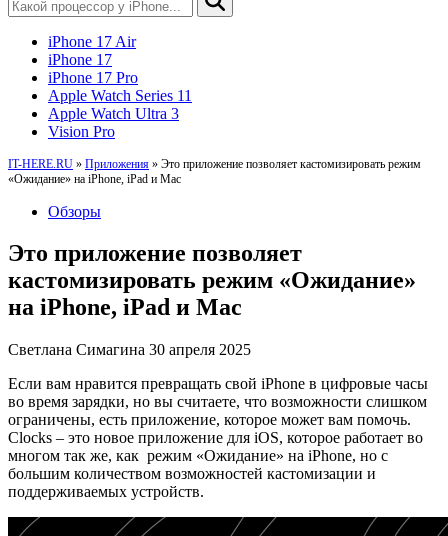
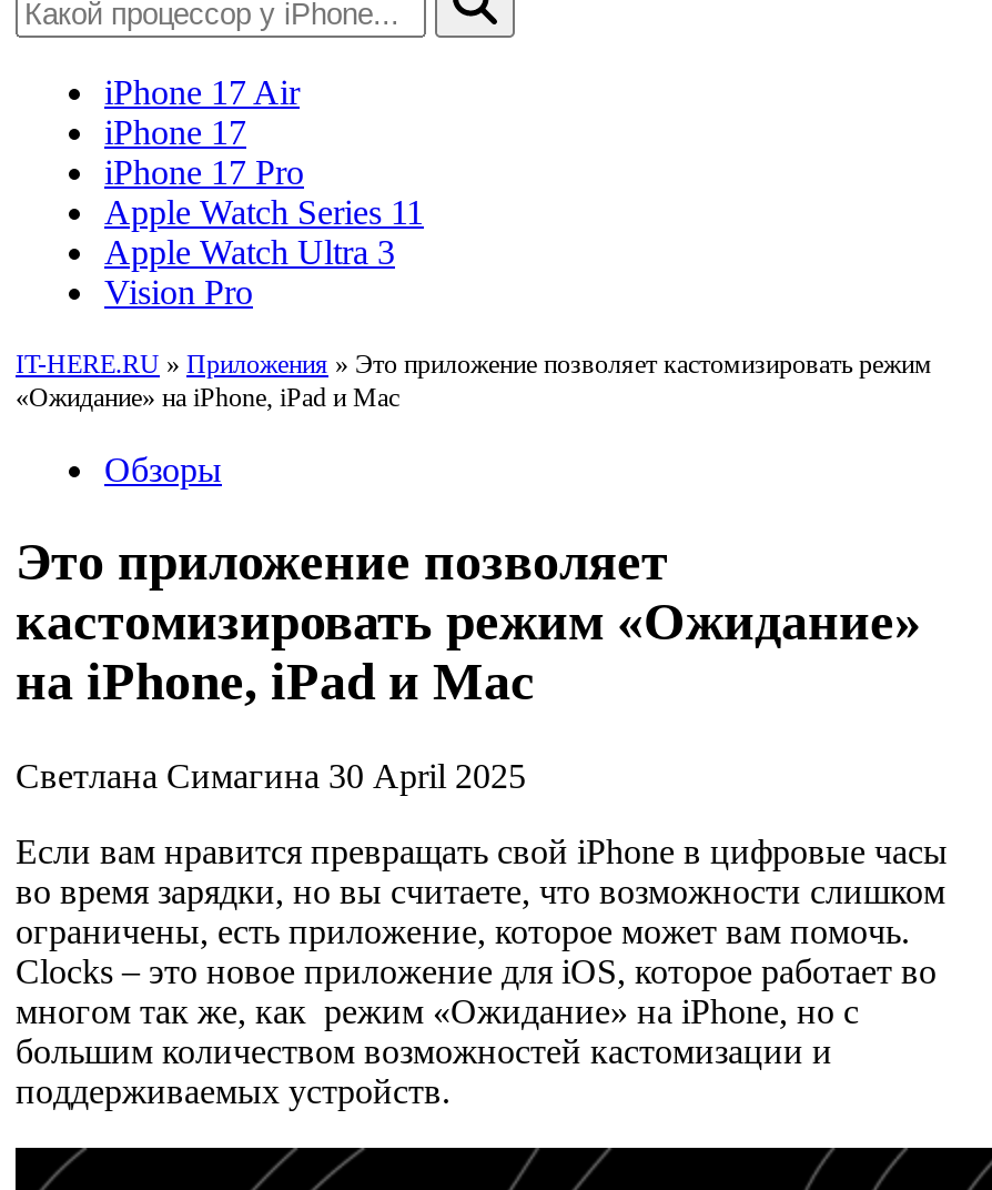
- Светлана Симагина 30 апреля 2025
+ Светлана Симагина 30 April 2025
